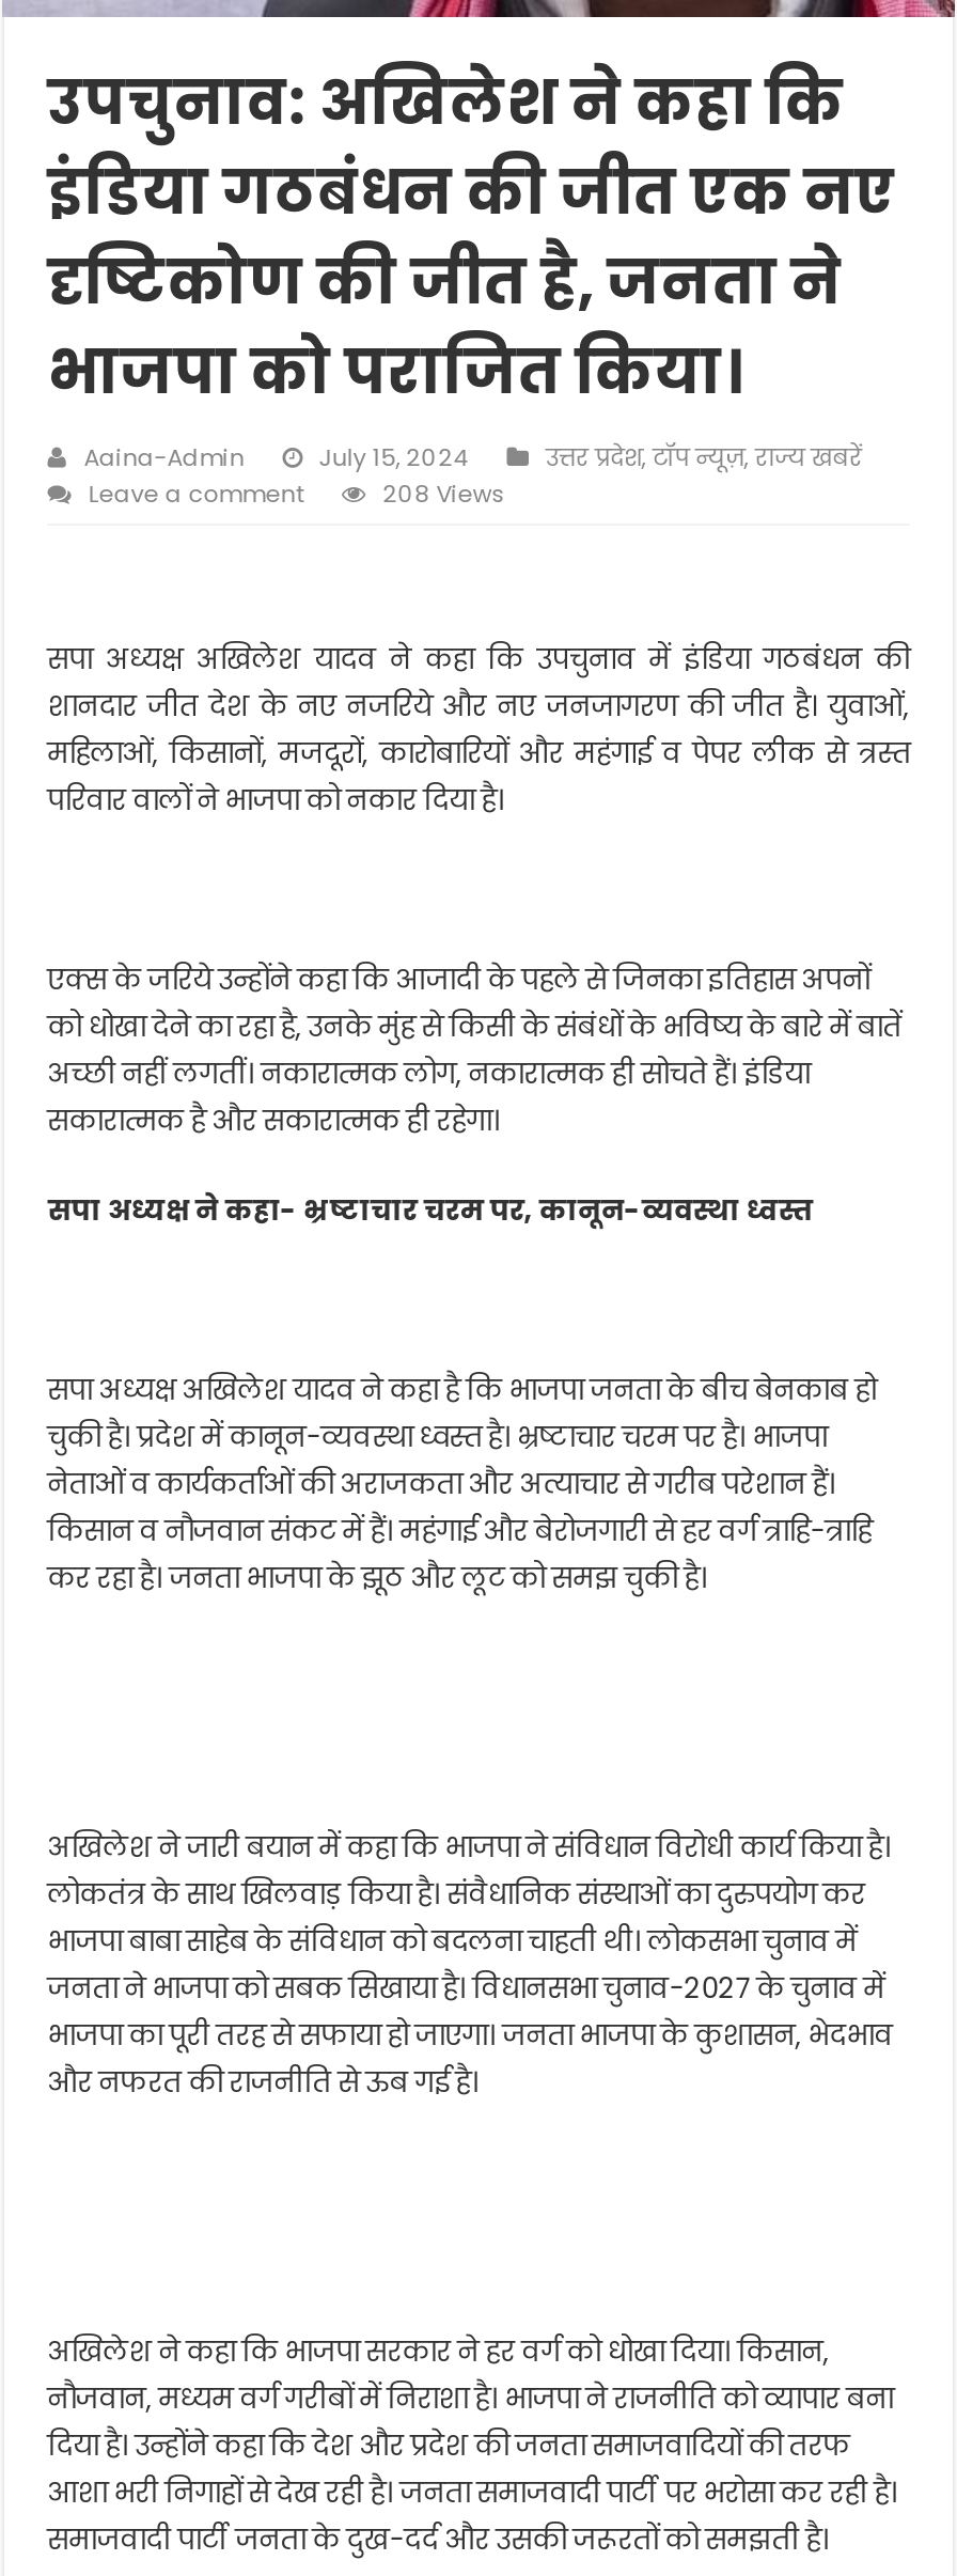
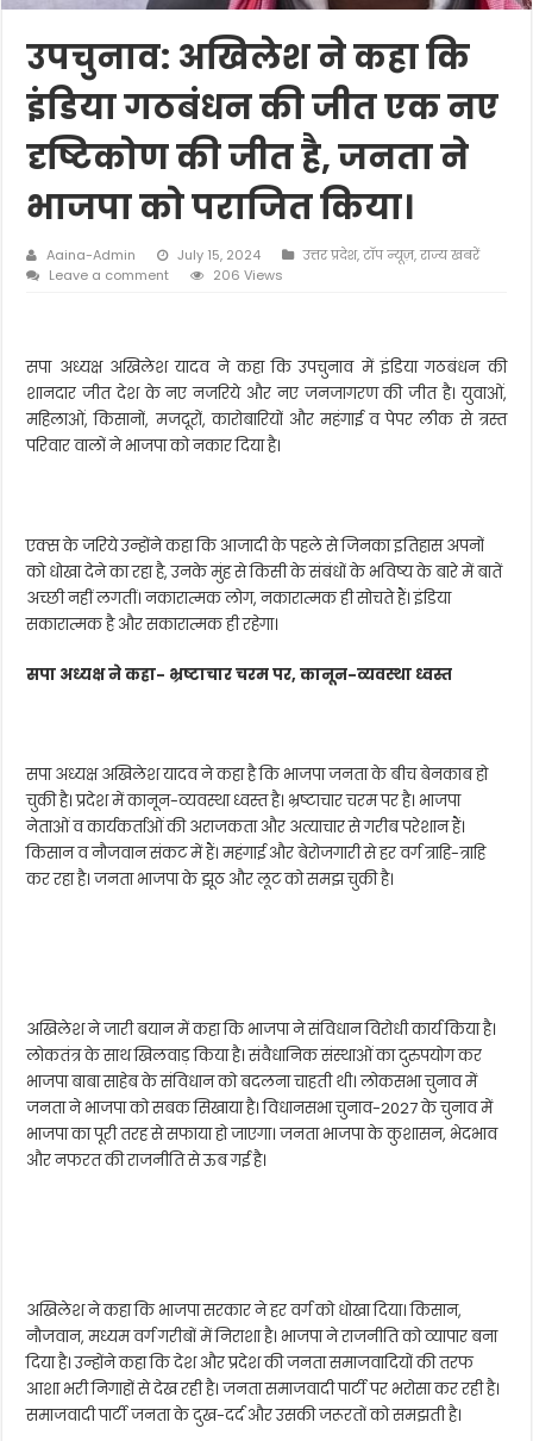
- 208 Views
+ 206 Views
